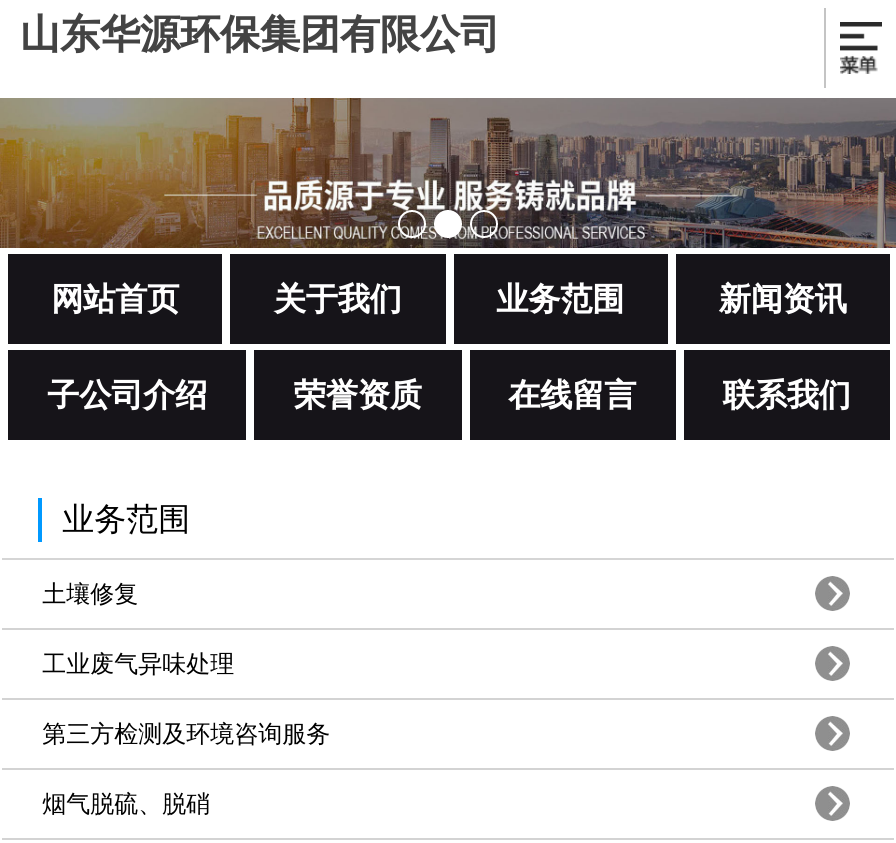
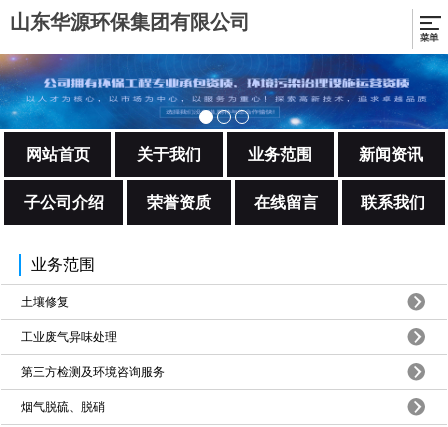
- [image]
+ [image]
